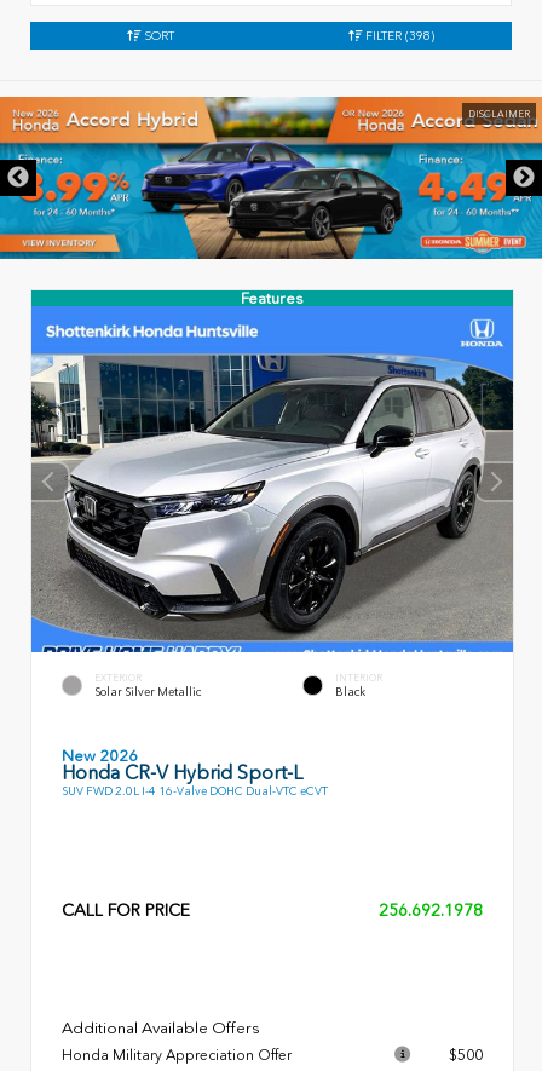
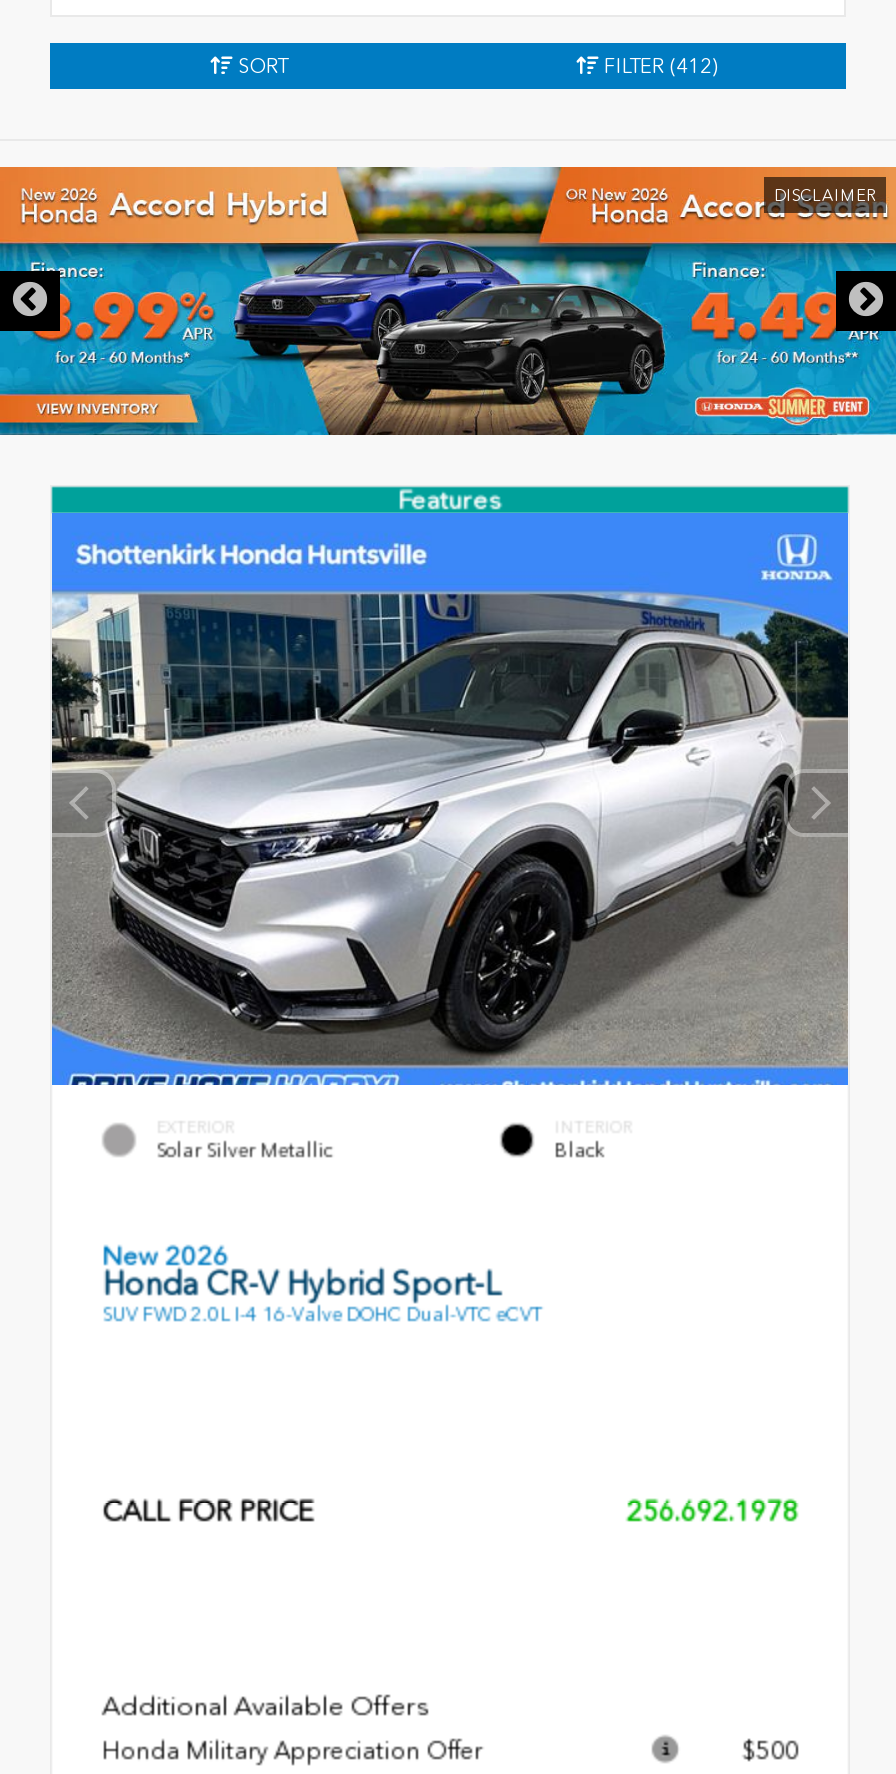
- FILTER (398)
+ FILTER (412)
